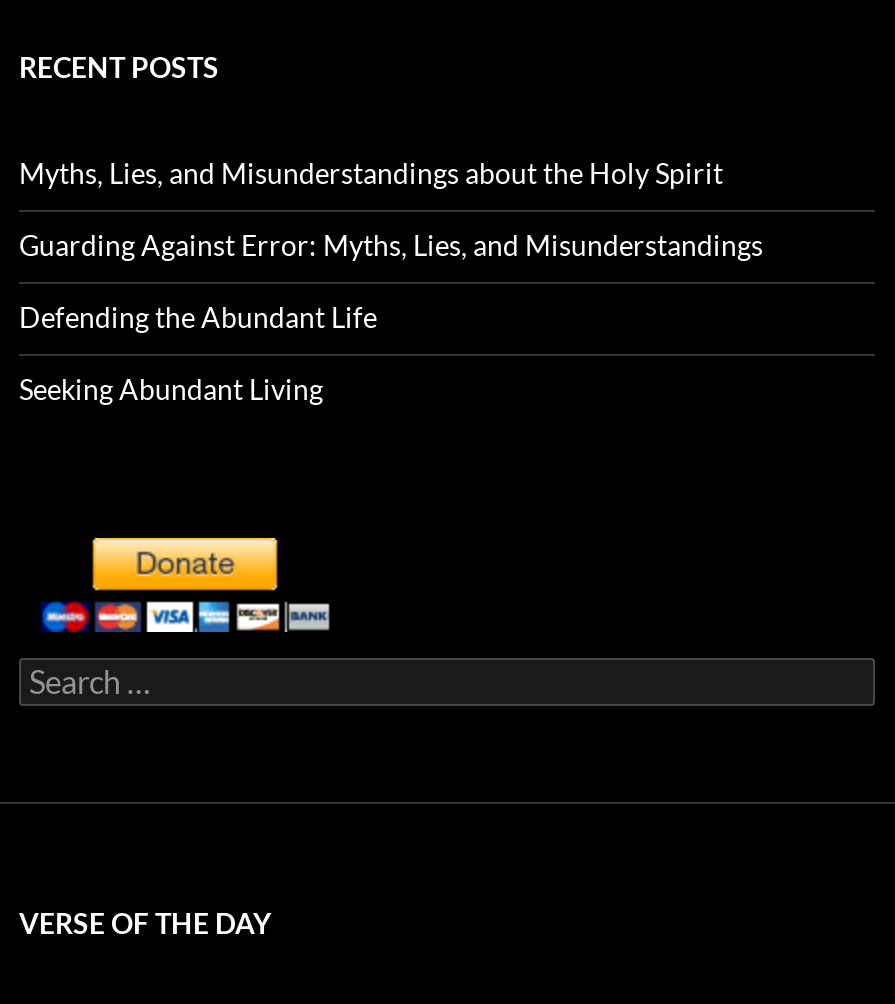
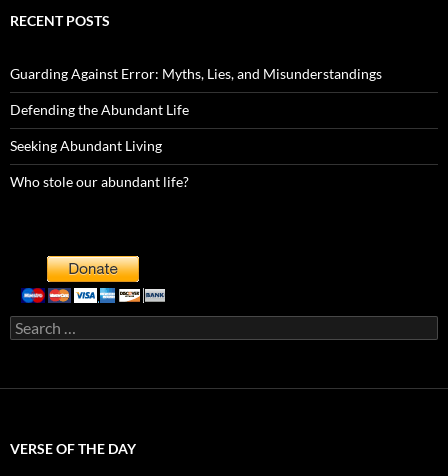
- Myths, Lies, and Misunderstandings about the Holy Spirit

moved up: Guarding Against Error: Myths, Lies, and Misunderstandings | Defending the Abundant Life | Seeking Abundant Living

+ Who stole our abundant life?
